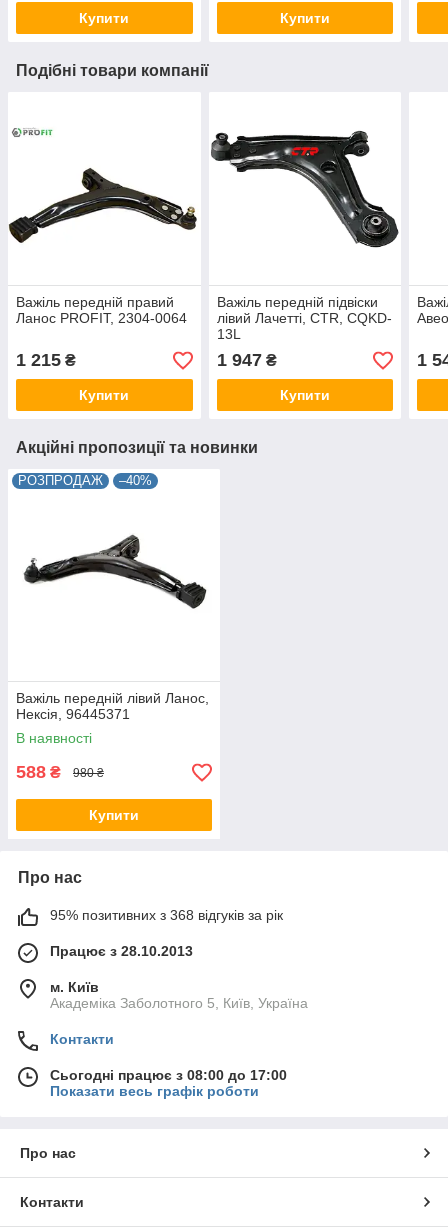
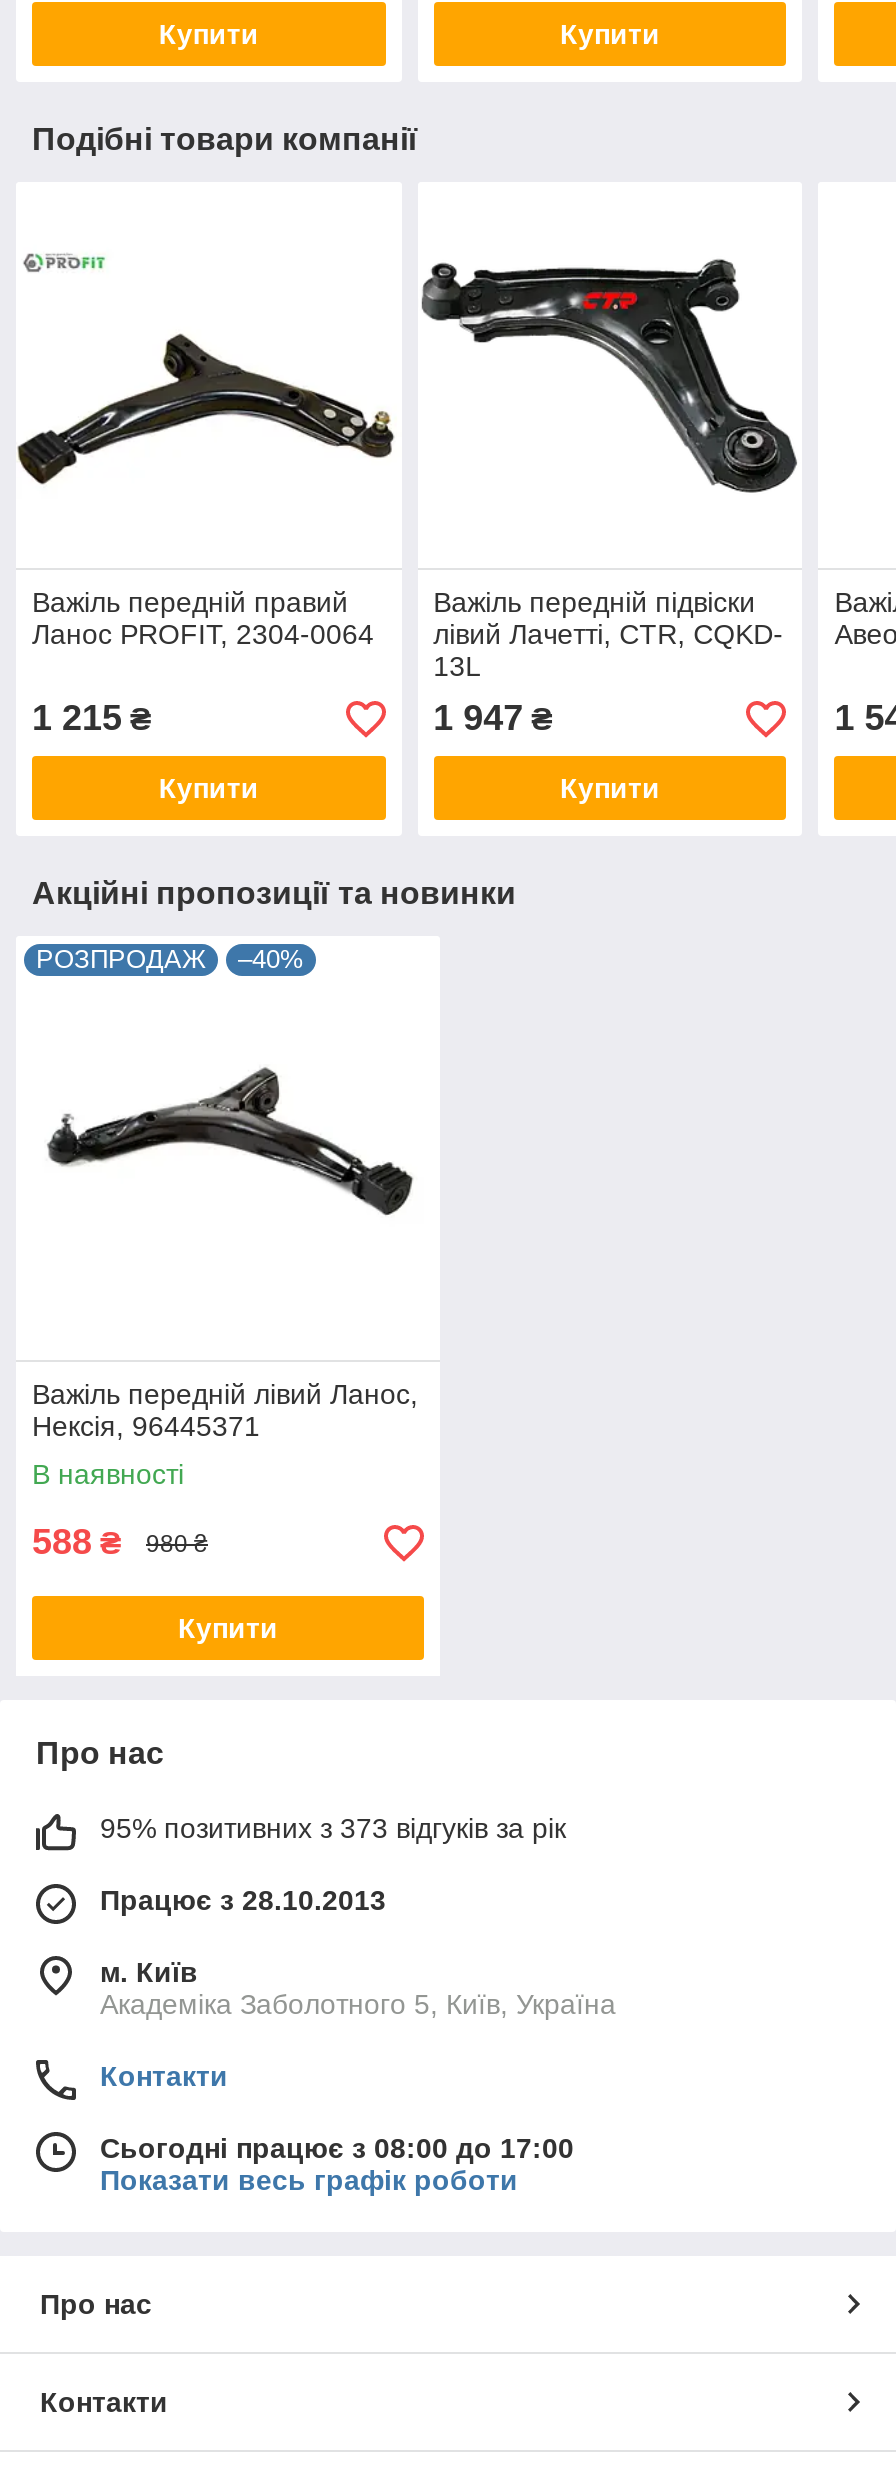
- 95% позитивних з 368 відгуків за рік
+ 95% позитивних з 373 відгуків за рік
